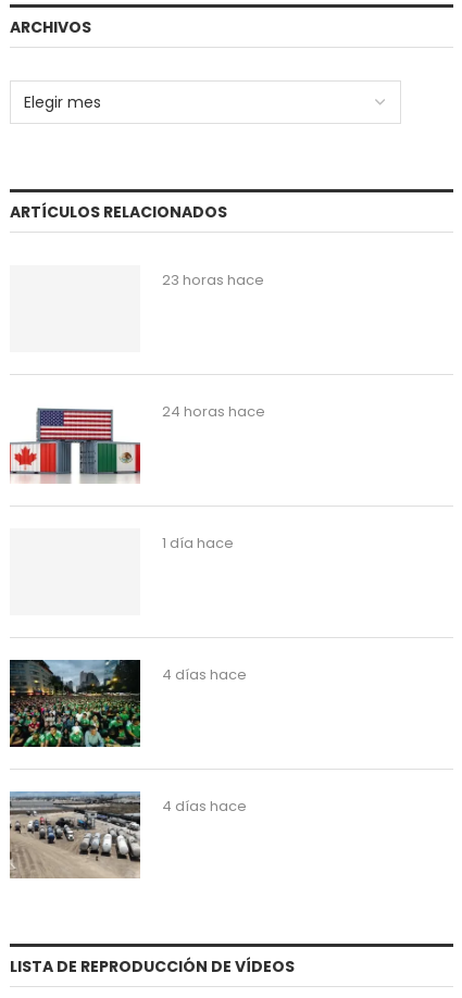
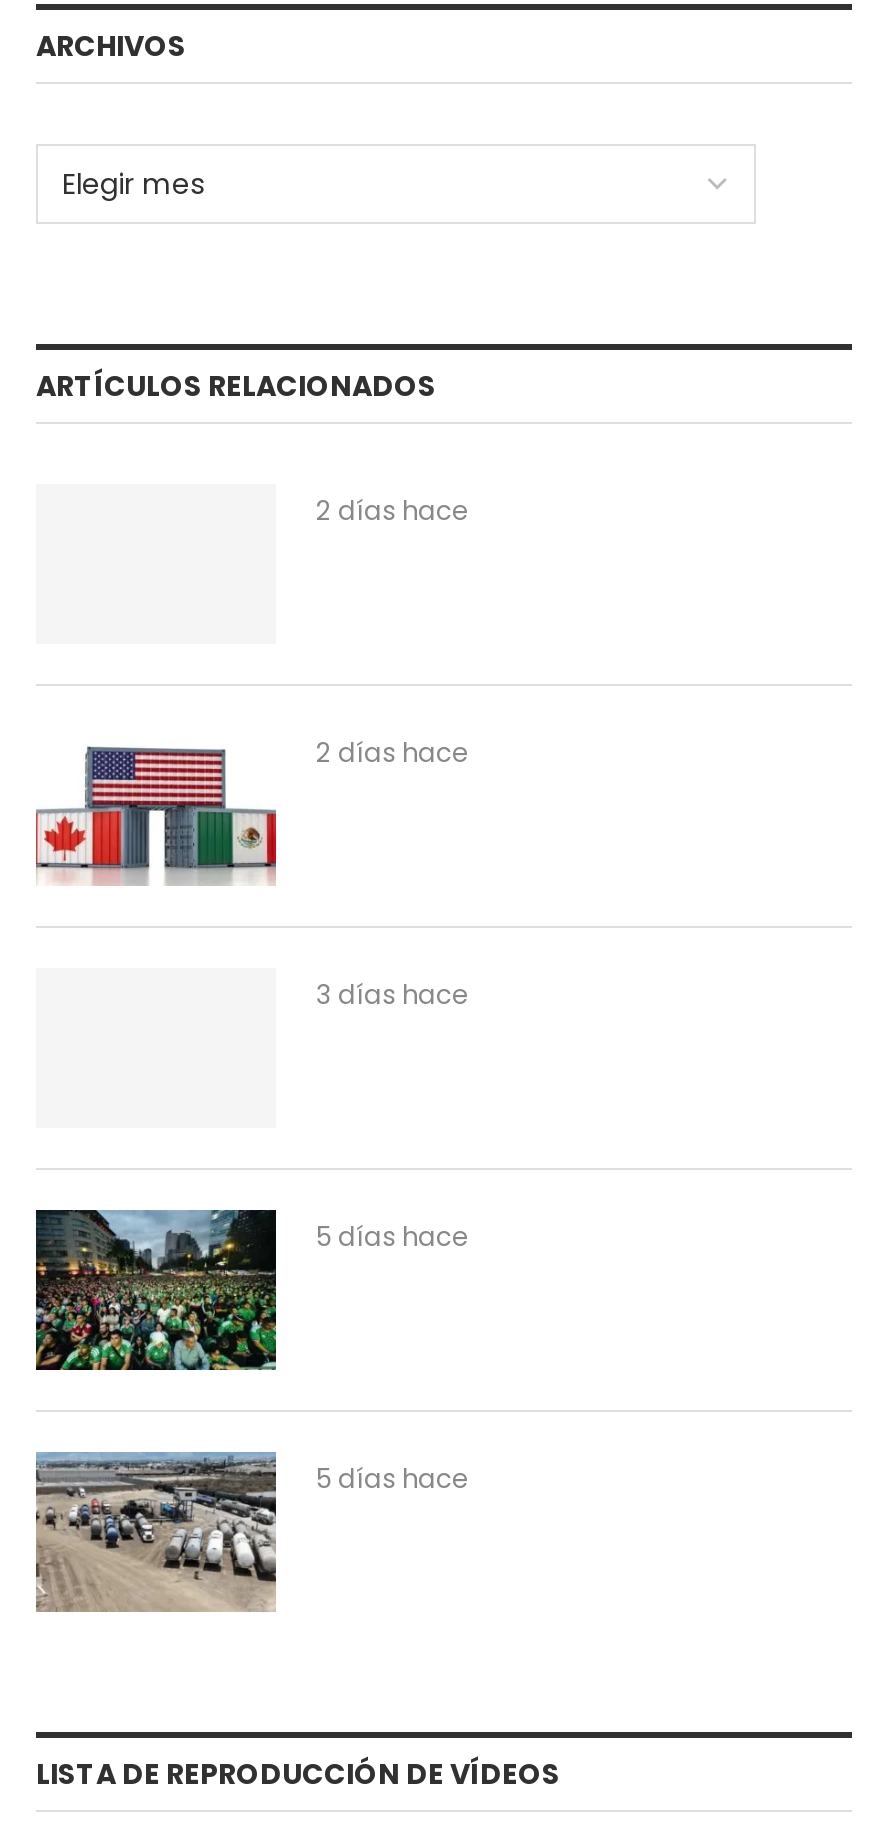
- 23 horas hace
+ 2 días hace

- 24 horas hace
+ 2 días hace

- 1 día hace
+ 3 días hace

- 4 días hace
+ 5 días hace

- 4 días hace
+ 5 días hace
